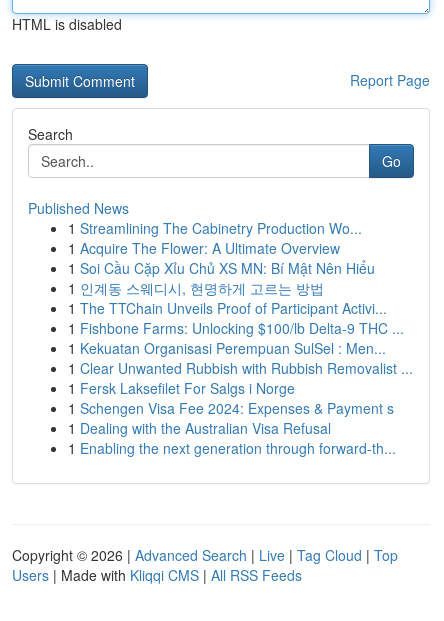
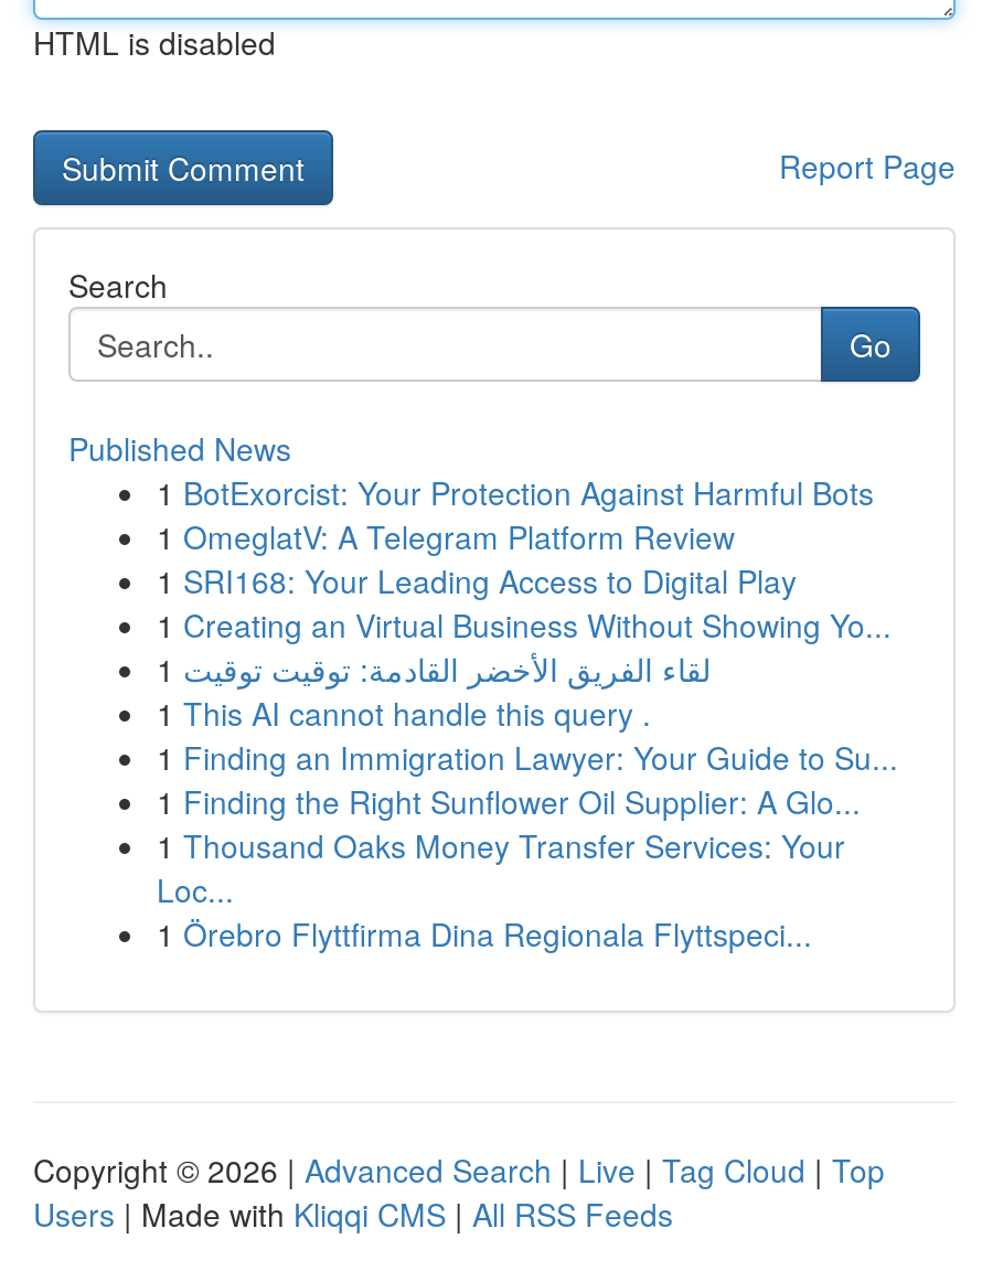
- 1 Streamlining The Cabinetry Production Wo...
- 1 Acquire The Flower: A Ultimate Overview
- 1 Soi Cầu Cặp Xỉu Chủ XS MN: Bí Mật Nên Hiểu
- 1 인계동 스웨디시, 현명하게 고르는 방법
- 1 The TTChain Unveils Proof of Participant Activi...
- 1 Fishbone Farms: Unlocking $100/lb Delta-9 THC ...
- 1 Kekuatan Organisasi Perempuan SulSel : Men...
- 1 Clear Unwanted Rubbish with Rubbish Removalist ...
- 1 Fersk Laksefilet For Salgs i Norge
- 1 Schengen Visa Fee 2024: Expenses & Payment s
- 1 Dealing with the Australian Visa Refusal
- 1 Enabling the next generation through forward-th...
+ 1 BotExorcist: Your Protection Against Harmful Bots
+ 1 OmeglatV: A Telegram Platform Review
+ 1 SRI168: Your Leading Access to Digital Play
+ 1 Creating an Virtual Business Without Showing Yo...
+ 1 لقاء الفريق الأخضر القادمة: توقيت توقيت
+ 1 This AI cannot handle this query .
+ 1 Finding an Immigration Lawyer: Your Guide to Su...
+ 1 Finding the Right Sunflower Oil Supplier: A Glo...
+ 1 Thousand Oaks Money Transfer Services: Your
+ Loc...
+ 1 Örebro Flyttfirma Dina Regionala Flyttspeci...
